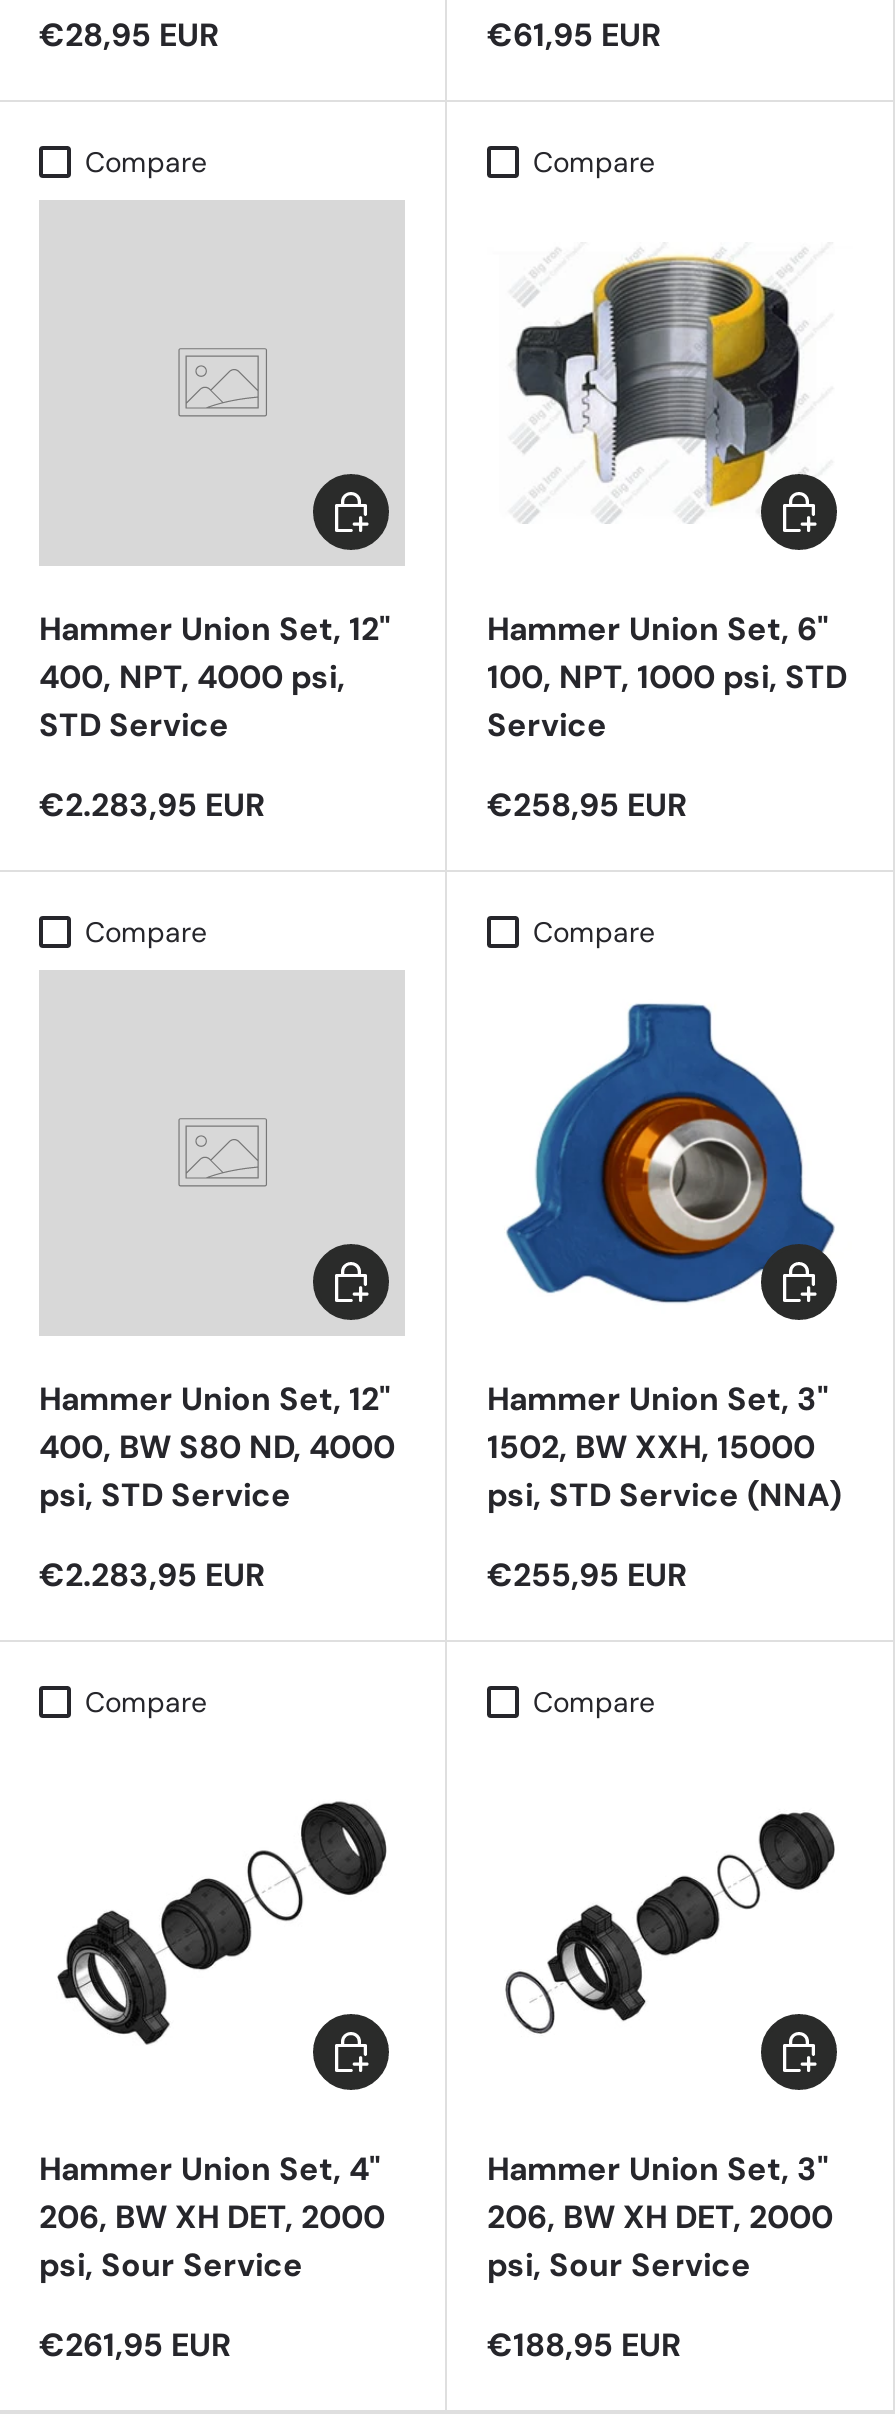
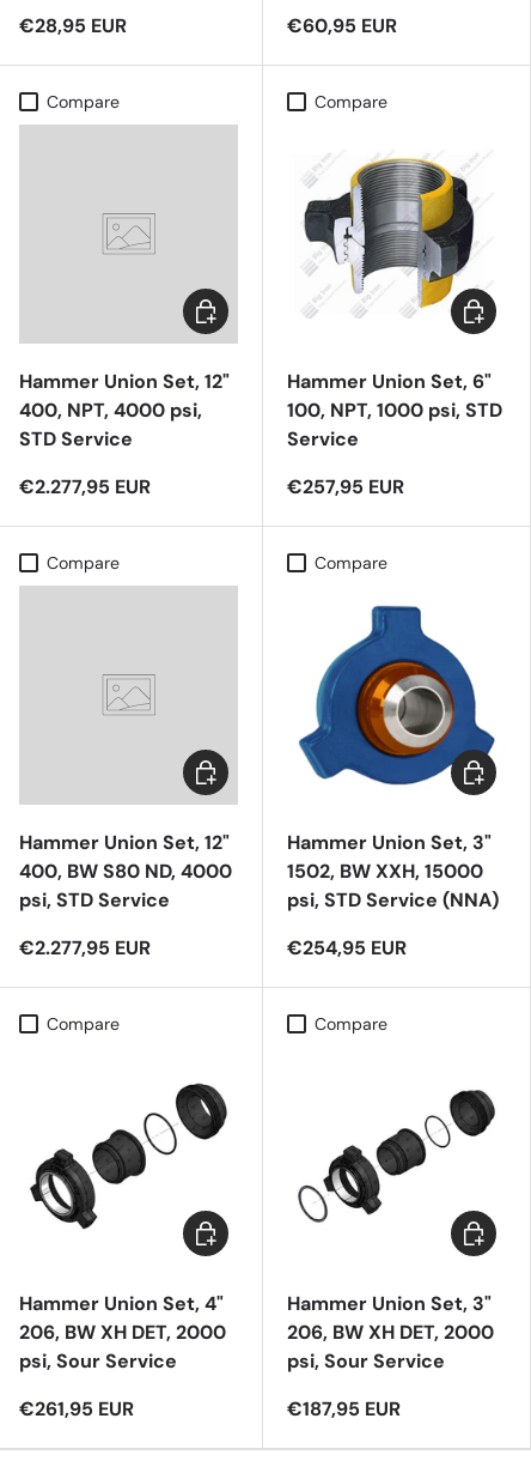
- €61,95 EUR
+ €60,95 EUR

- €2.283,95 EUR
+ €2.277,95 EUR

- €258,95 EUR
+ €257,95 EUR

- €2.283,95 EUR
+ €2.277,95 EUR

- €255,95 EUR
+ €254,95 EUR

- €188,95 EUR
+ €187,95 EUR
